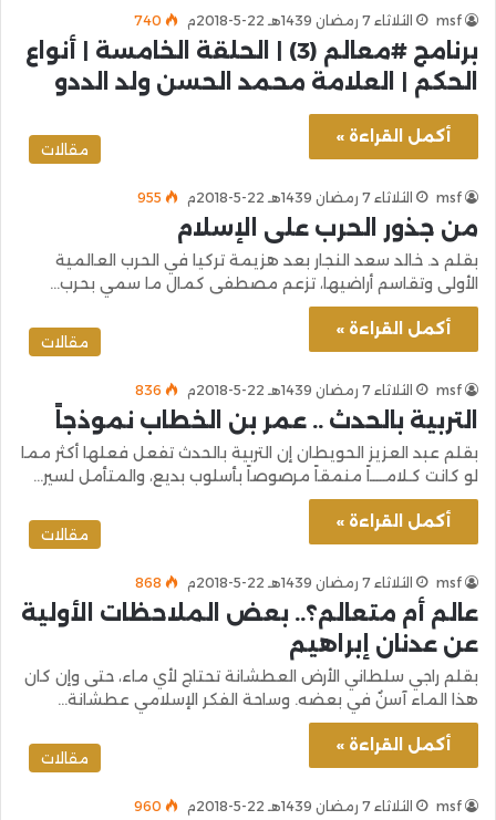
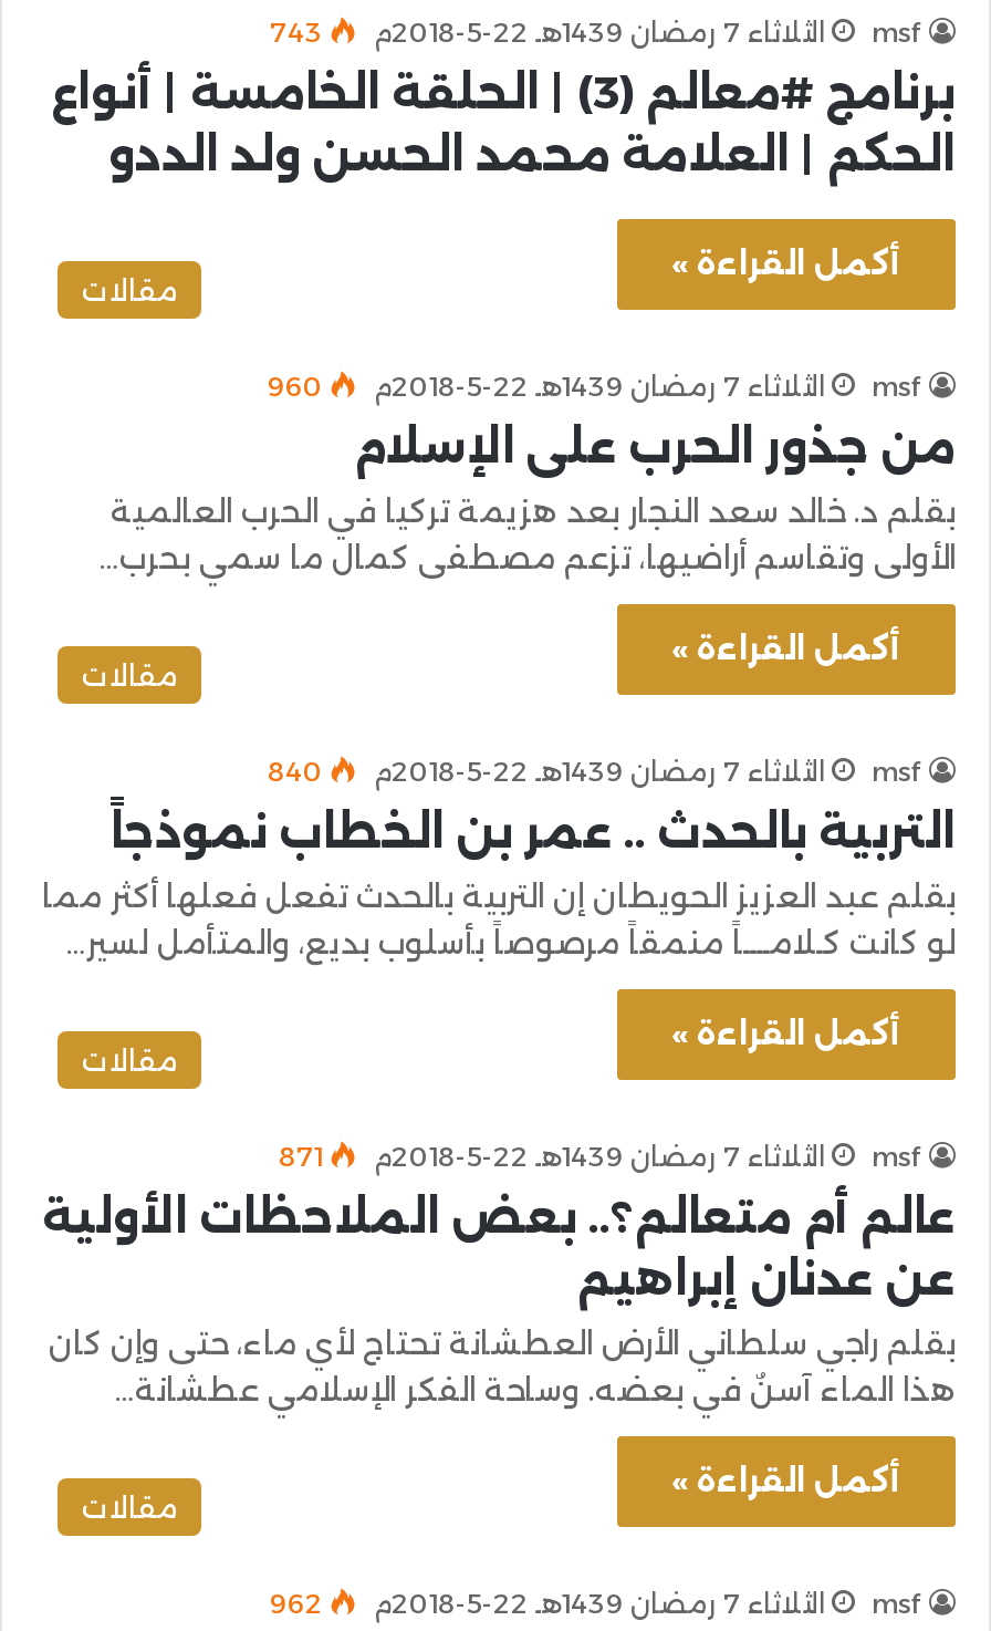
- 740
+ 743

- 955
+ 960

- 836
+ 840

- 868
+ 871

- 960
+ 962
